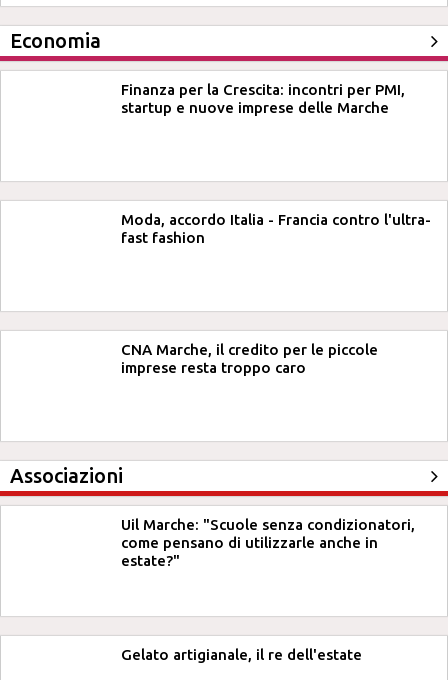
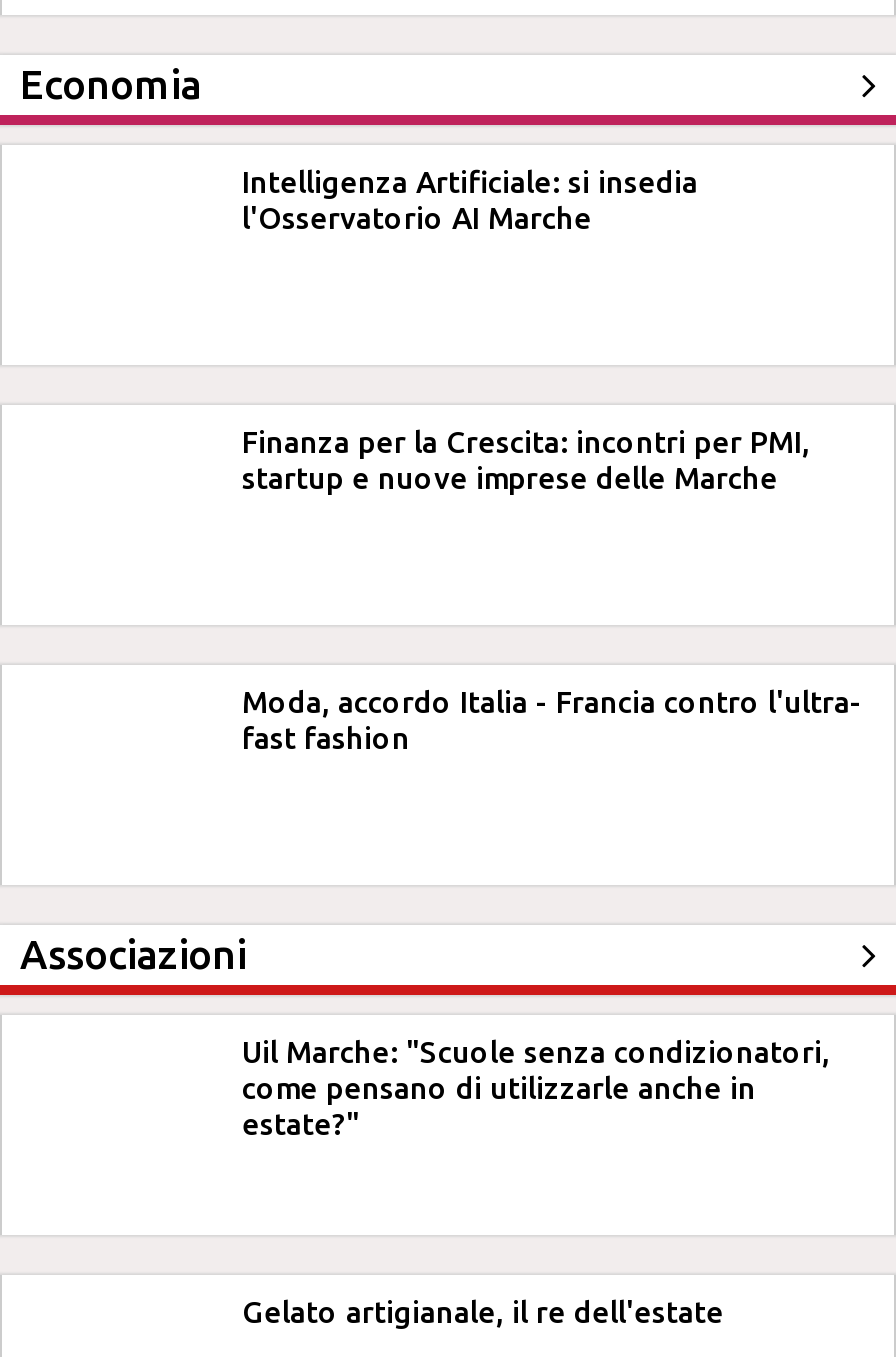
+ Intelligenza Artificiale: si insedia
+ l'Osservatorio AI Marche

moved down: Finanza per la Crescita: incontri per PMI, | startup e nuove imprese delle Marche | Moda, accordo Italia - Francia contro l'ultra- | fast fashion

- CNA Marche, il credito per le piccole
- imprese resta troppo caro
